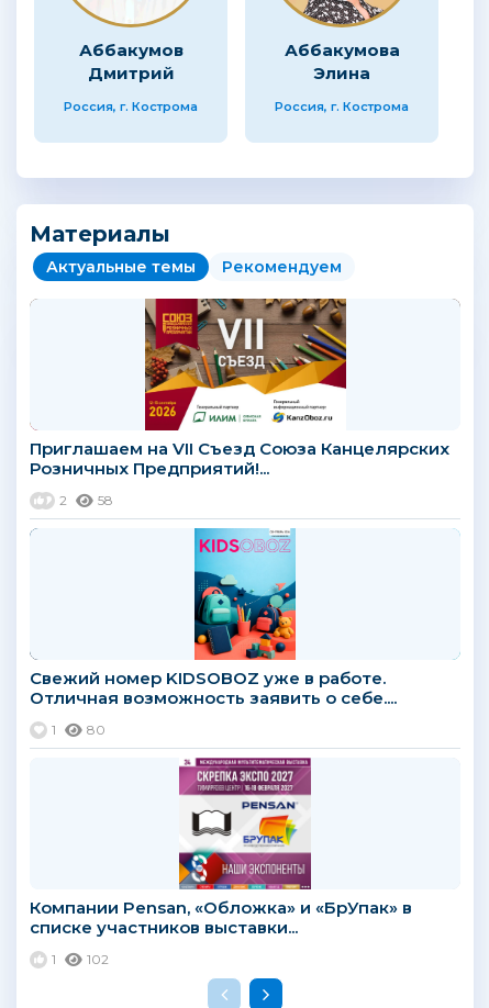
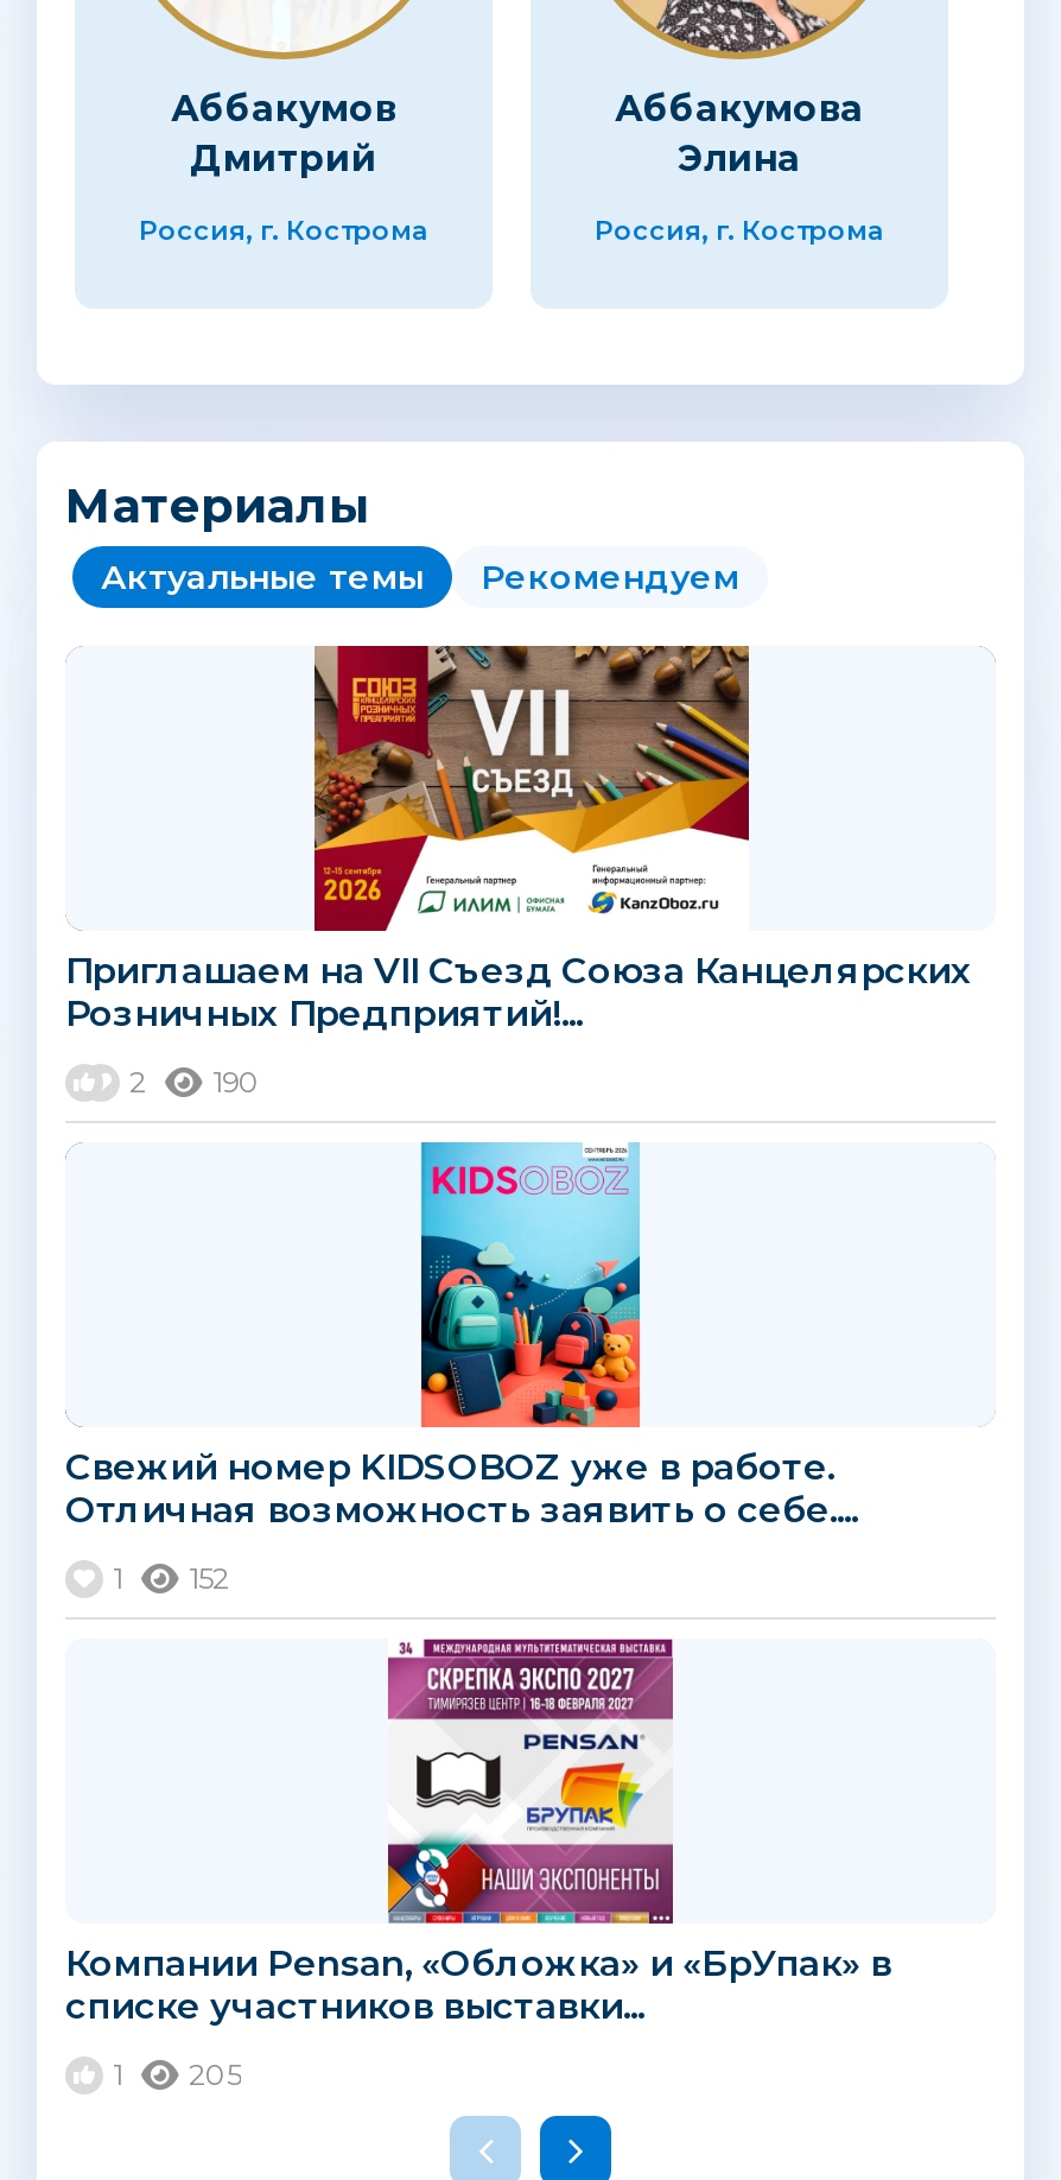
- 2 58
+ 2 190

- 1 80
+ 1 152

- 1 102
+ 1 205
